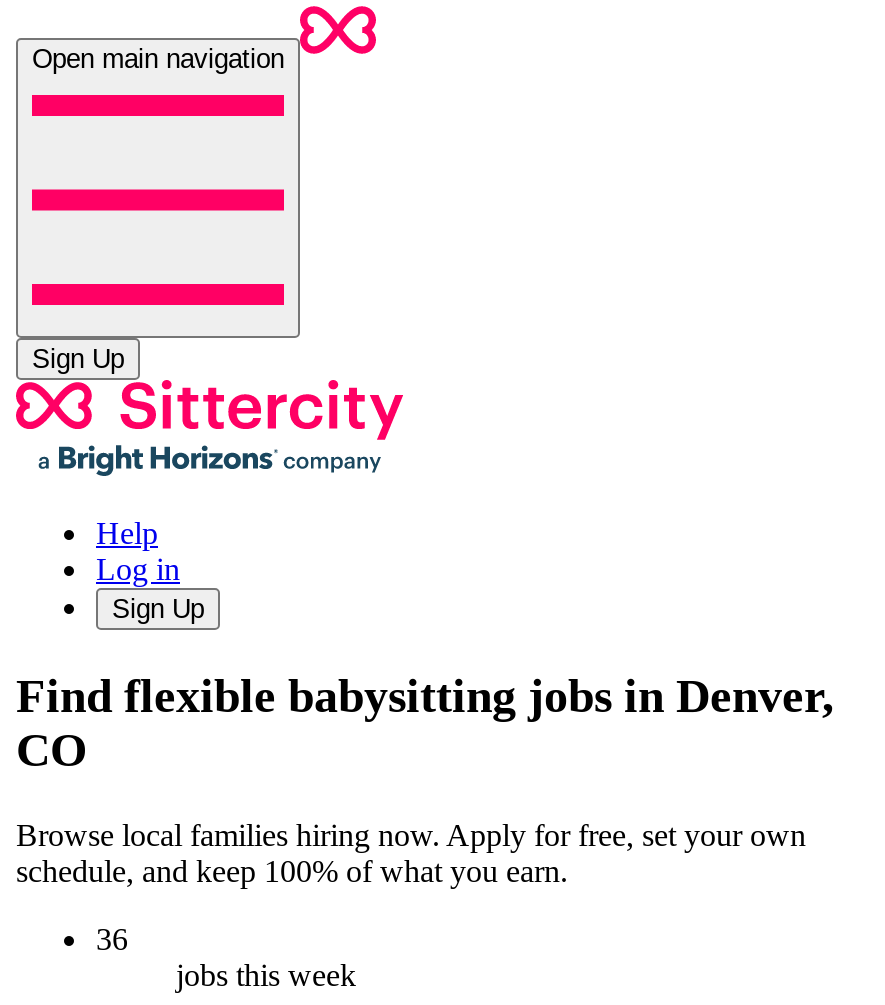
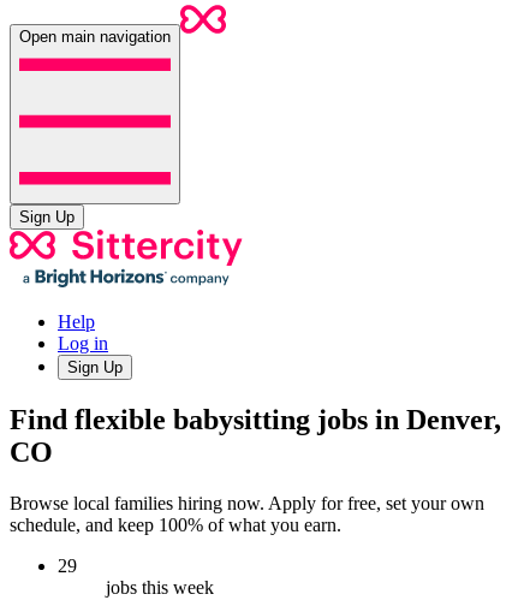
- 36
+ 29
